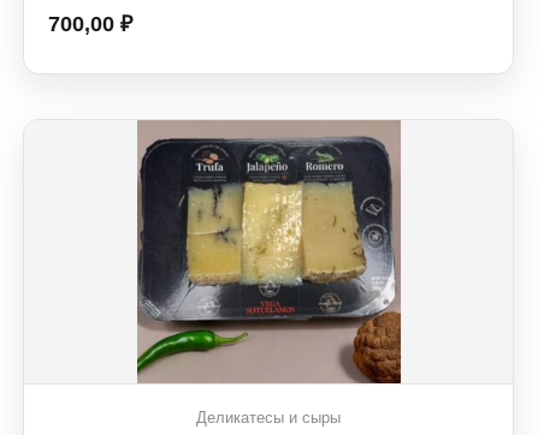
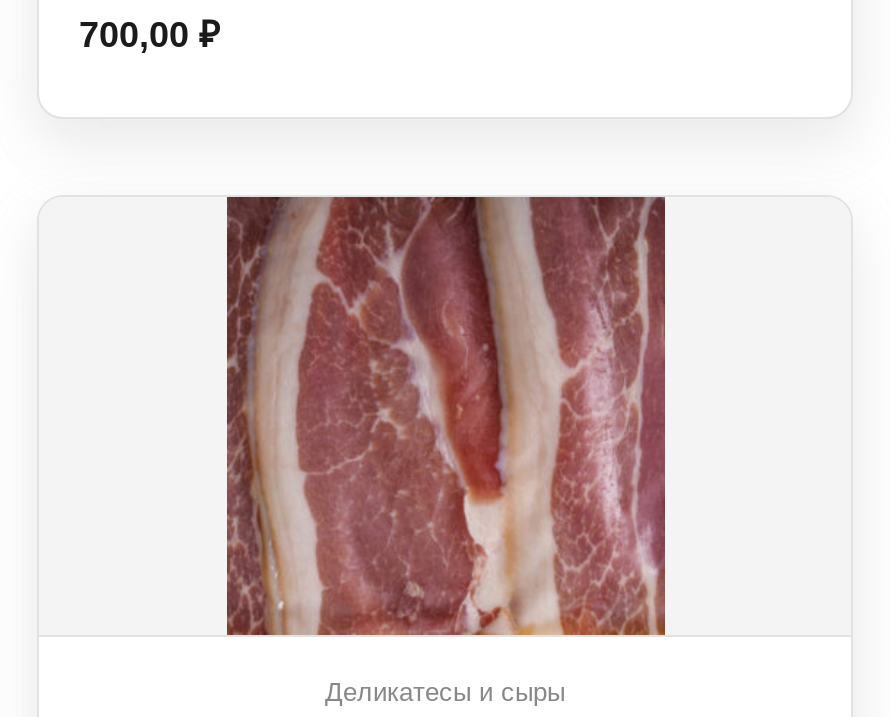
- [image]
+ [image]
